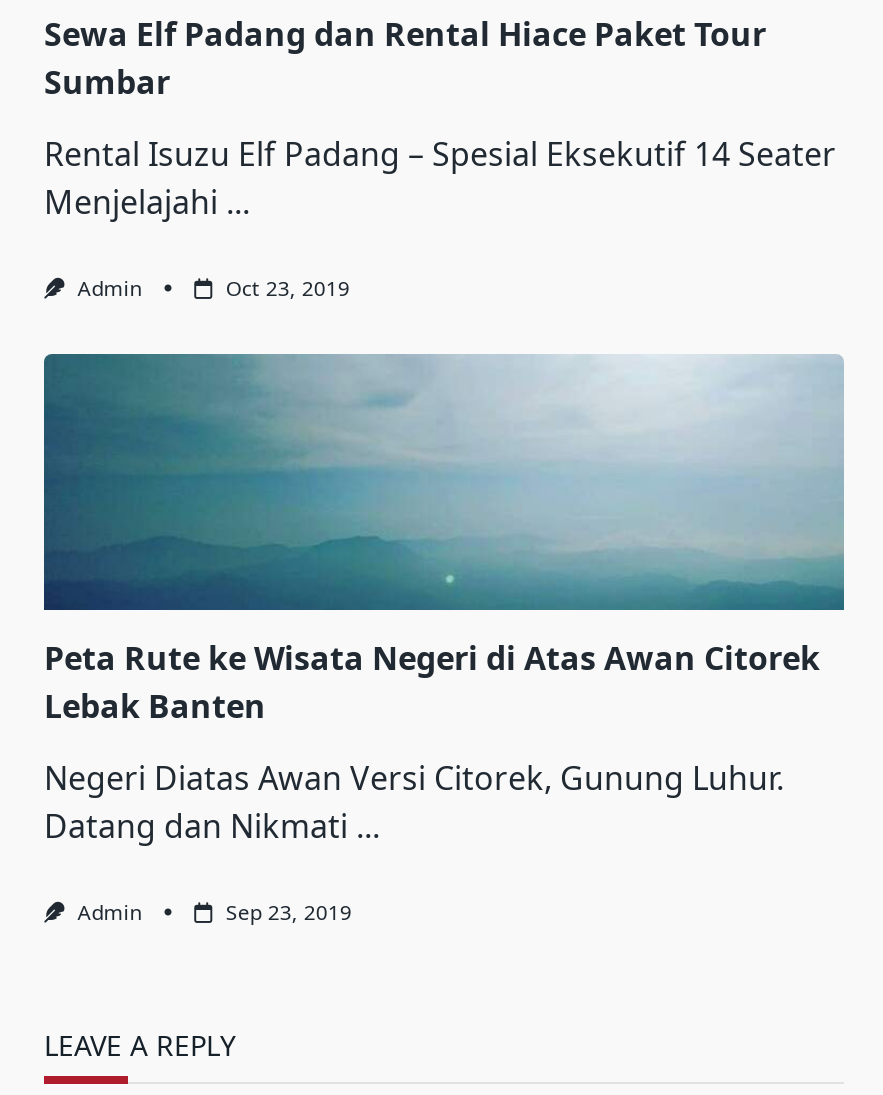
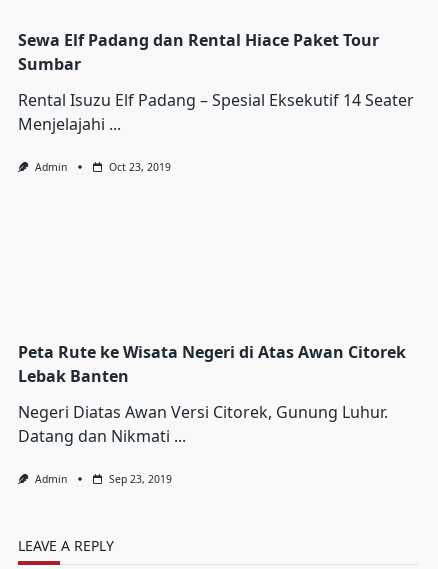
- [image]
